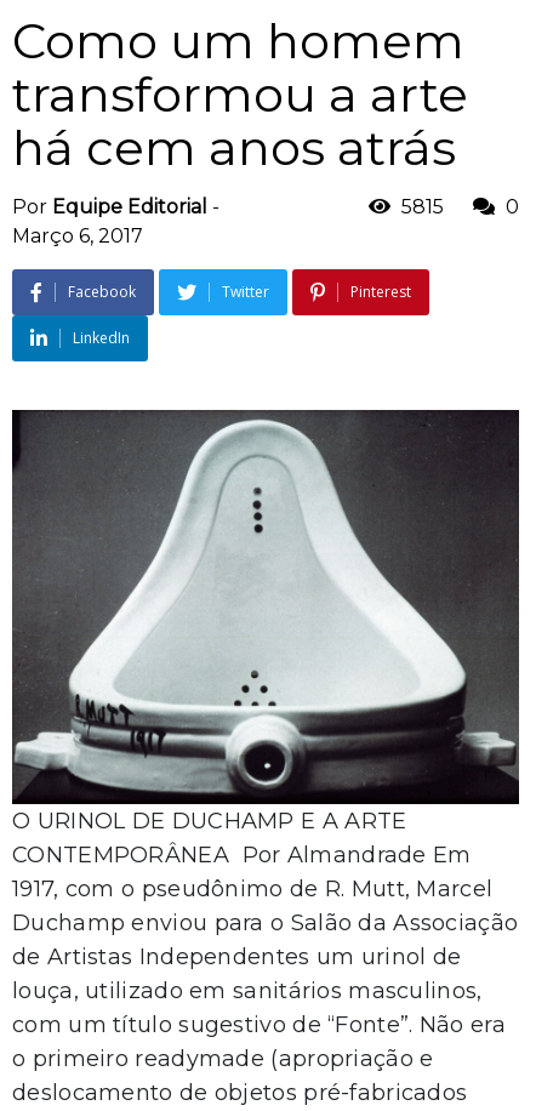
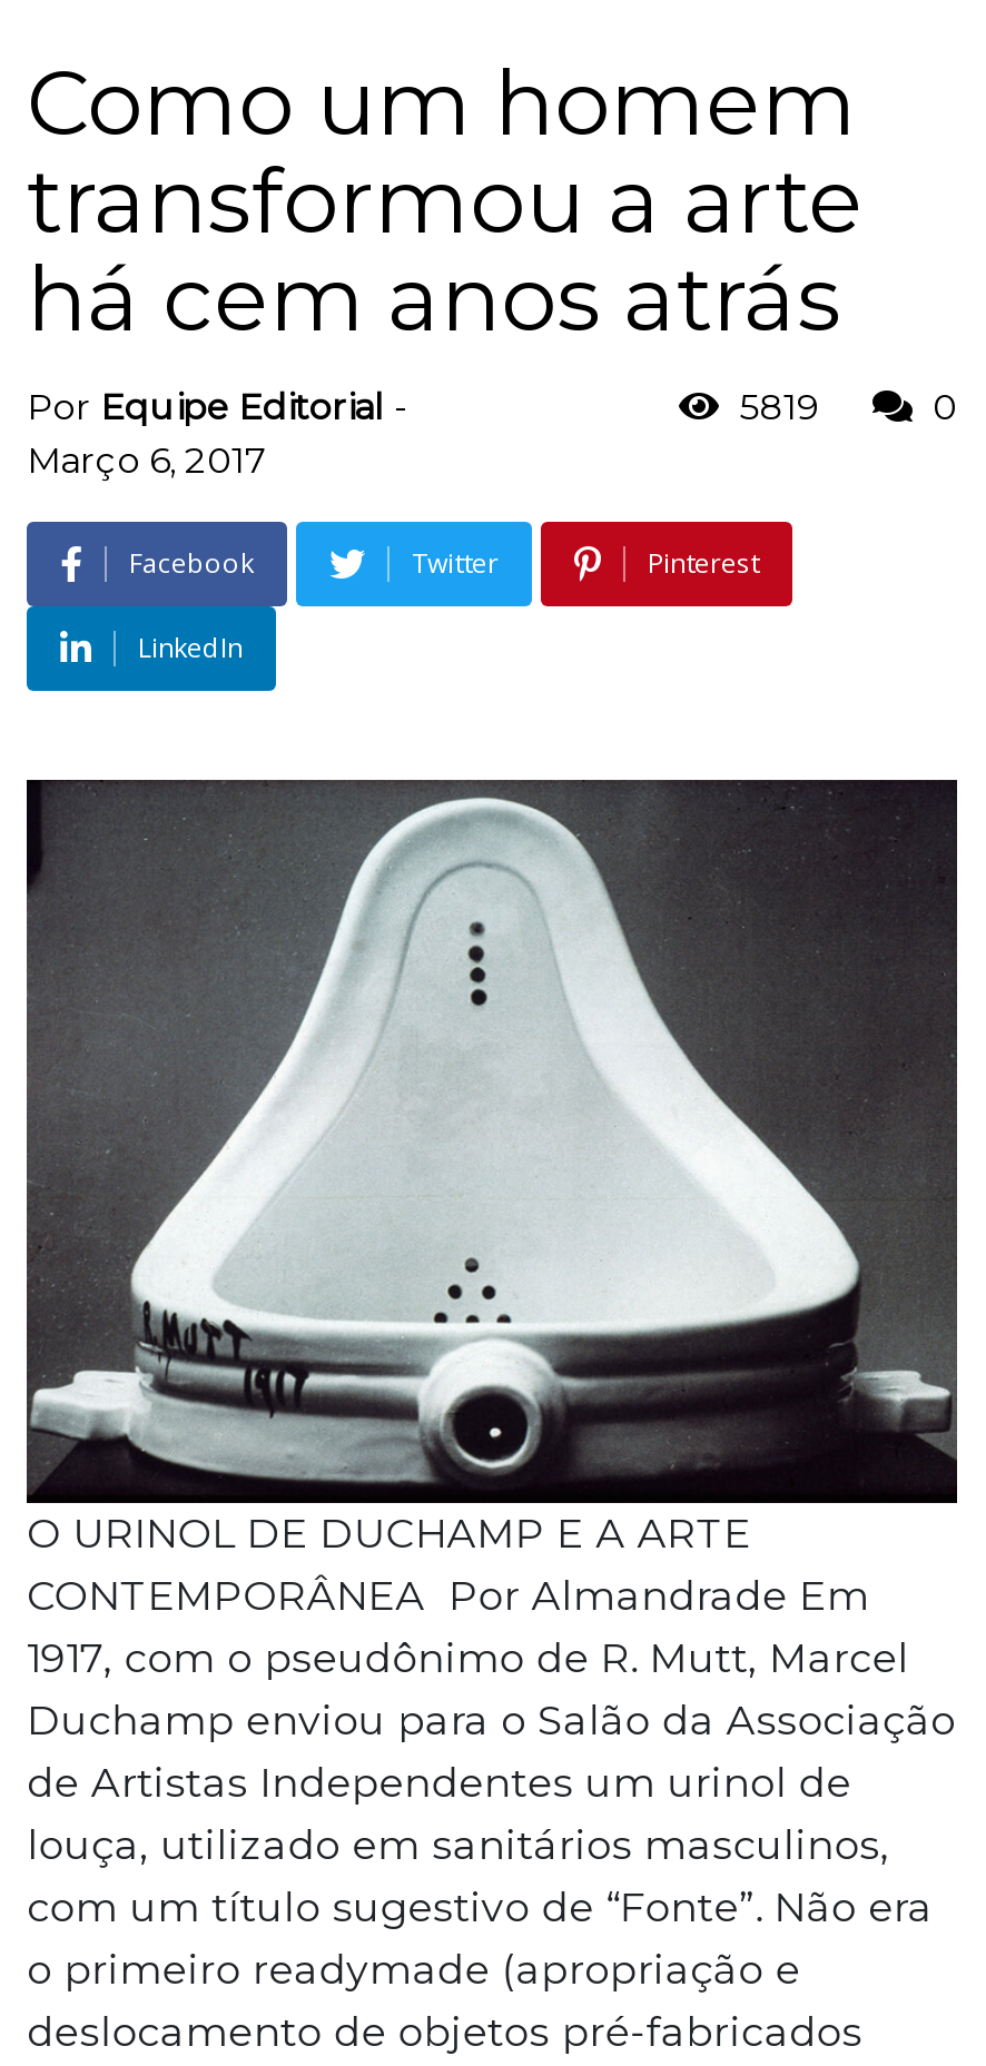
- 5815
+ 5819
